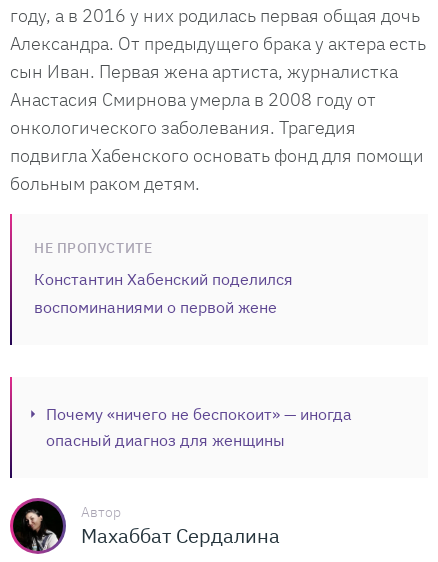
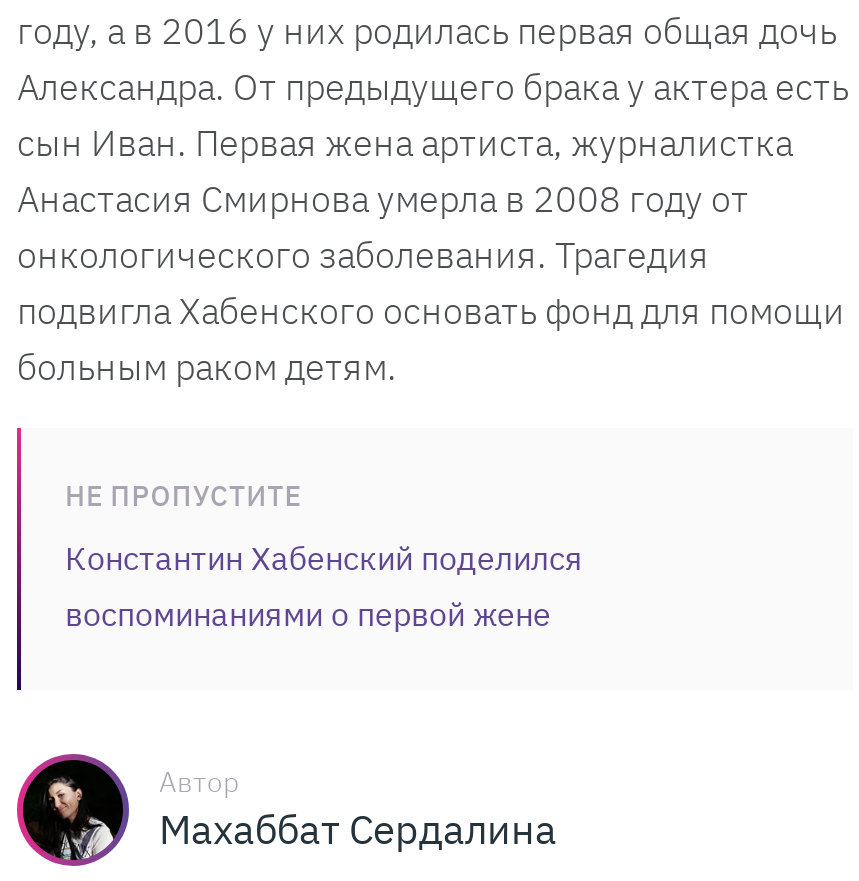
- Почему «ничего не беспокоит» — иногда
- опасный диагноз для женщины
